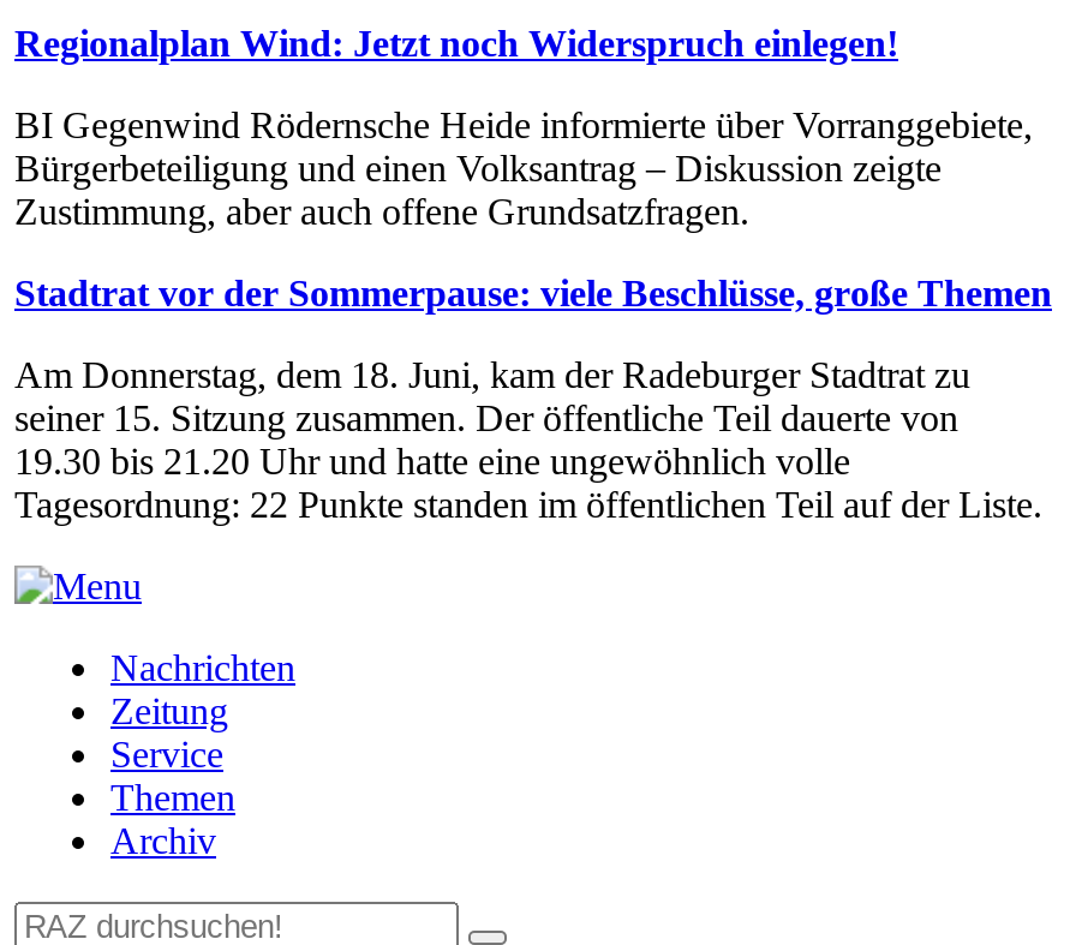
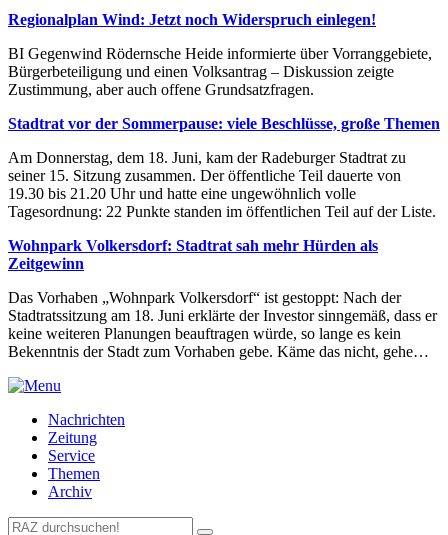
+ Wohnpark Volkersdorf: Stadtrat sah mehr Hürden als
+ Zeitgewinn
+ Das Vorhaben „Wohnpark Volkersdorf“ ist gestoppt: Nach der
+ Stadtratssitzung am 18. Juni erklärte der Investor sinngemäß, dass er
+ keine weiteren Planungen beauftragen würde, so lange es kein
+ Bekenntnis der Stadt zum Vorhaben gebe. Käme das nicht, gehe…
